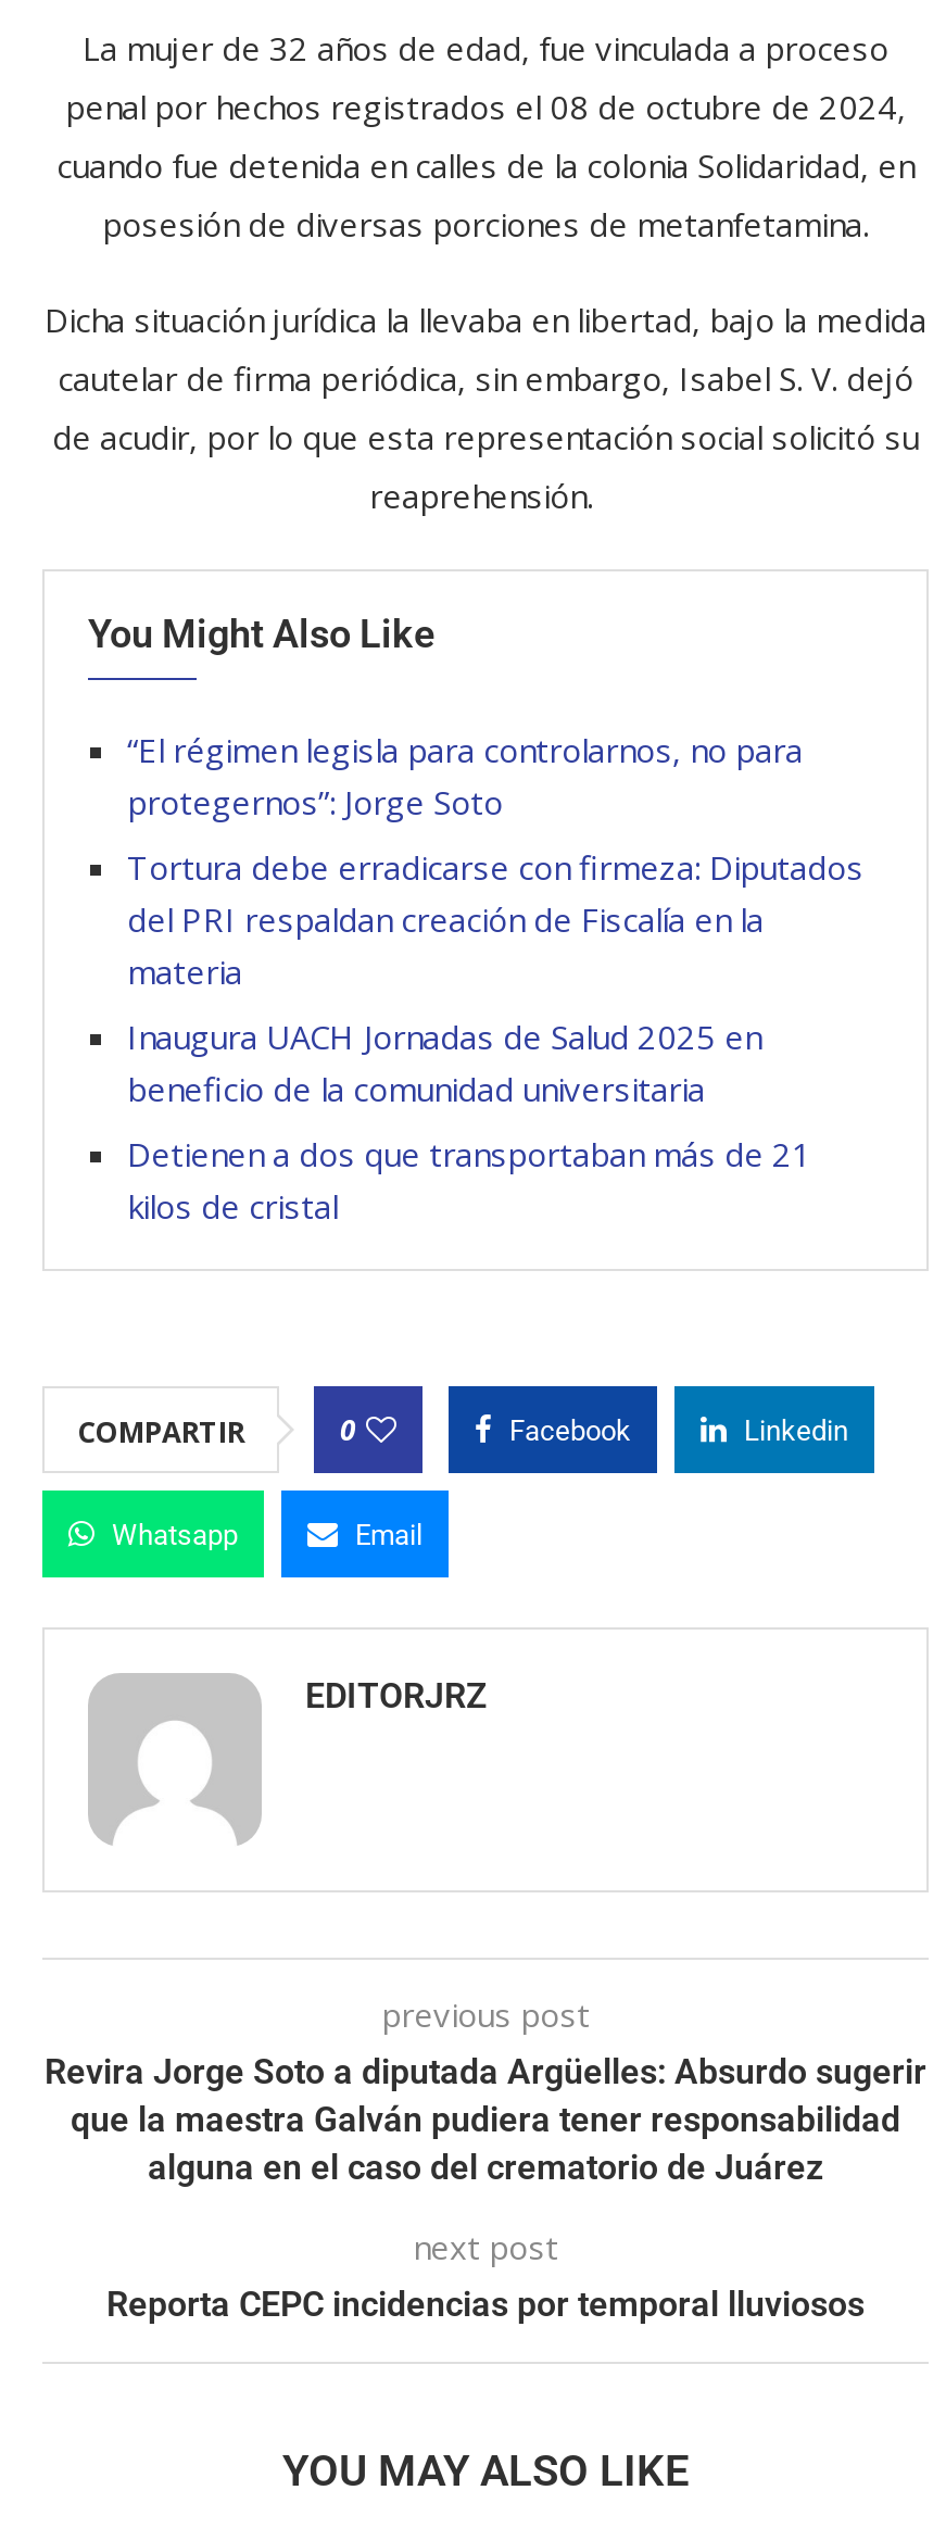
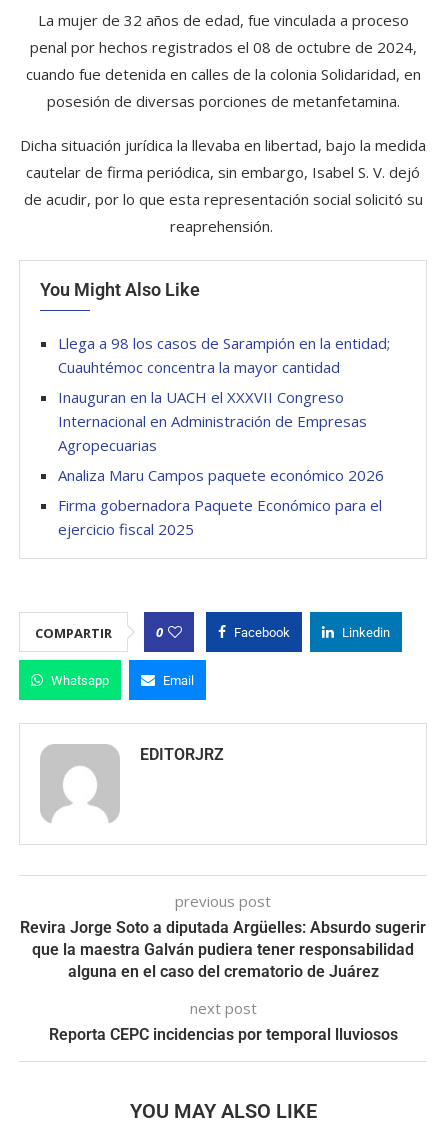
- “El régimen legisla para controlarnos, no para
- protegernos”: Jorge Soto
+ Llega a 98 los casos de Sarampión en la entidad;
+ Cuauhtémoc concentra la mayor cantidad

- Tortura debe erradicarse con firmeza: Diputados
- del PRI respaldan creación de Fiscalía en la
- materia
+ Inauguran en la UACH el XXXVII Congreso
+ Internacional en Administración de Empresas
+ Agropecuarias

- Inaugura UACH Jornadas de Salud 2025 en
- beneficio de la comunidad universitaria
+ Analiza Maru Campos paquete económico 2026

- Detienen a dos que transportaban más de 21
- kilos de cristal
+ Firma gobernadora Paquete Económico para el
+ ejercicio fiscal 2025
